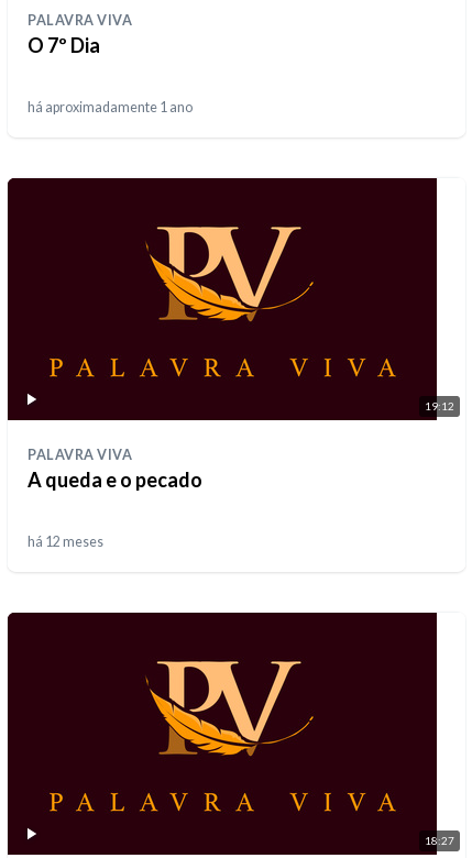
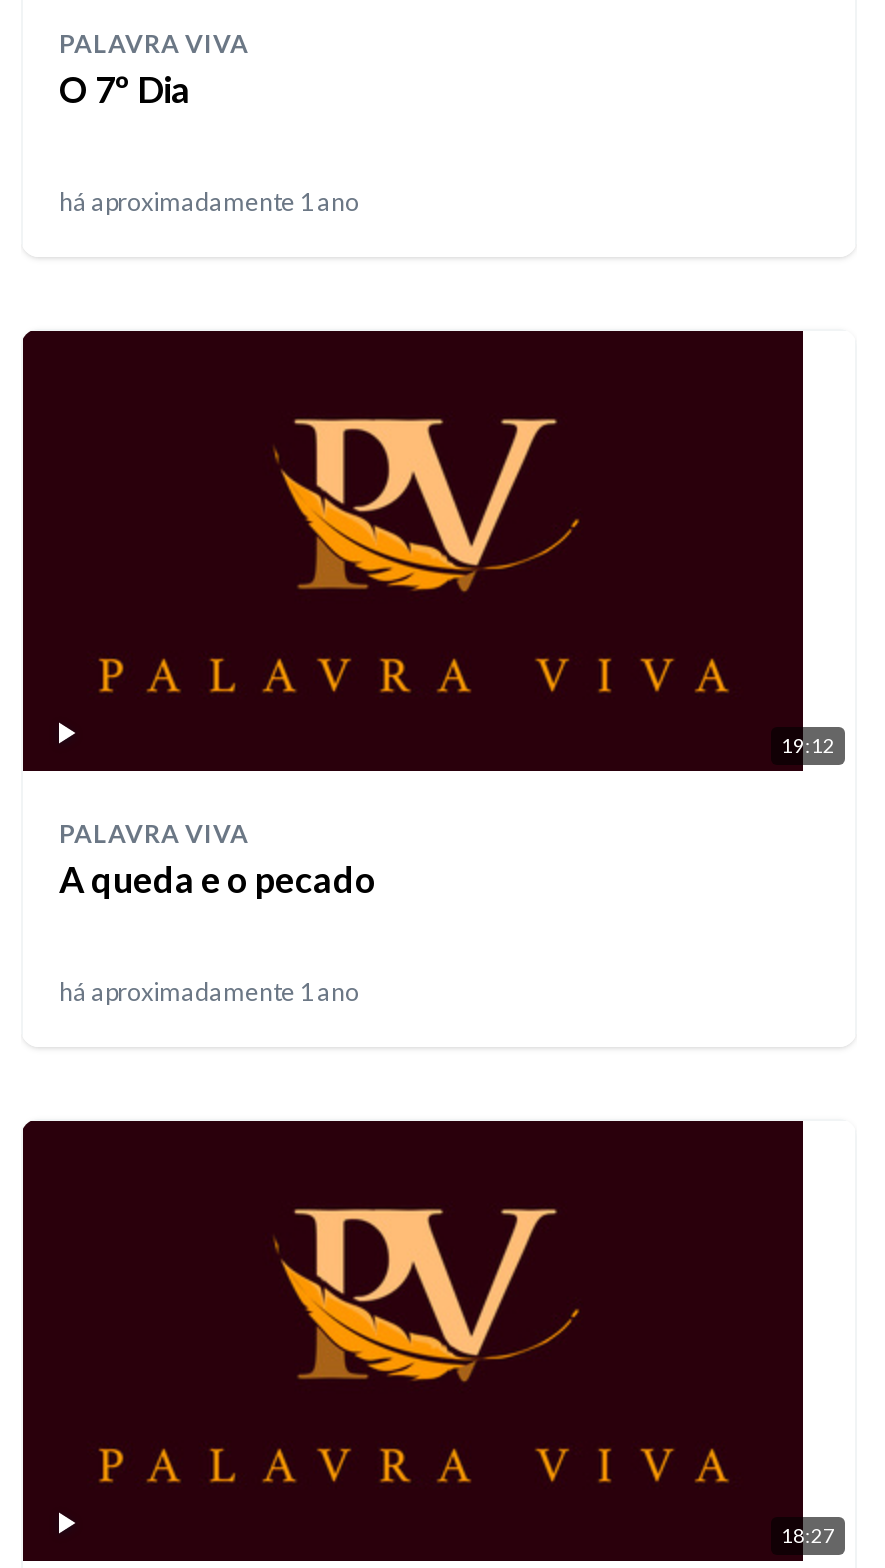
- há 12 meses
+ há aproximadamente 1 ano
